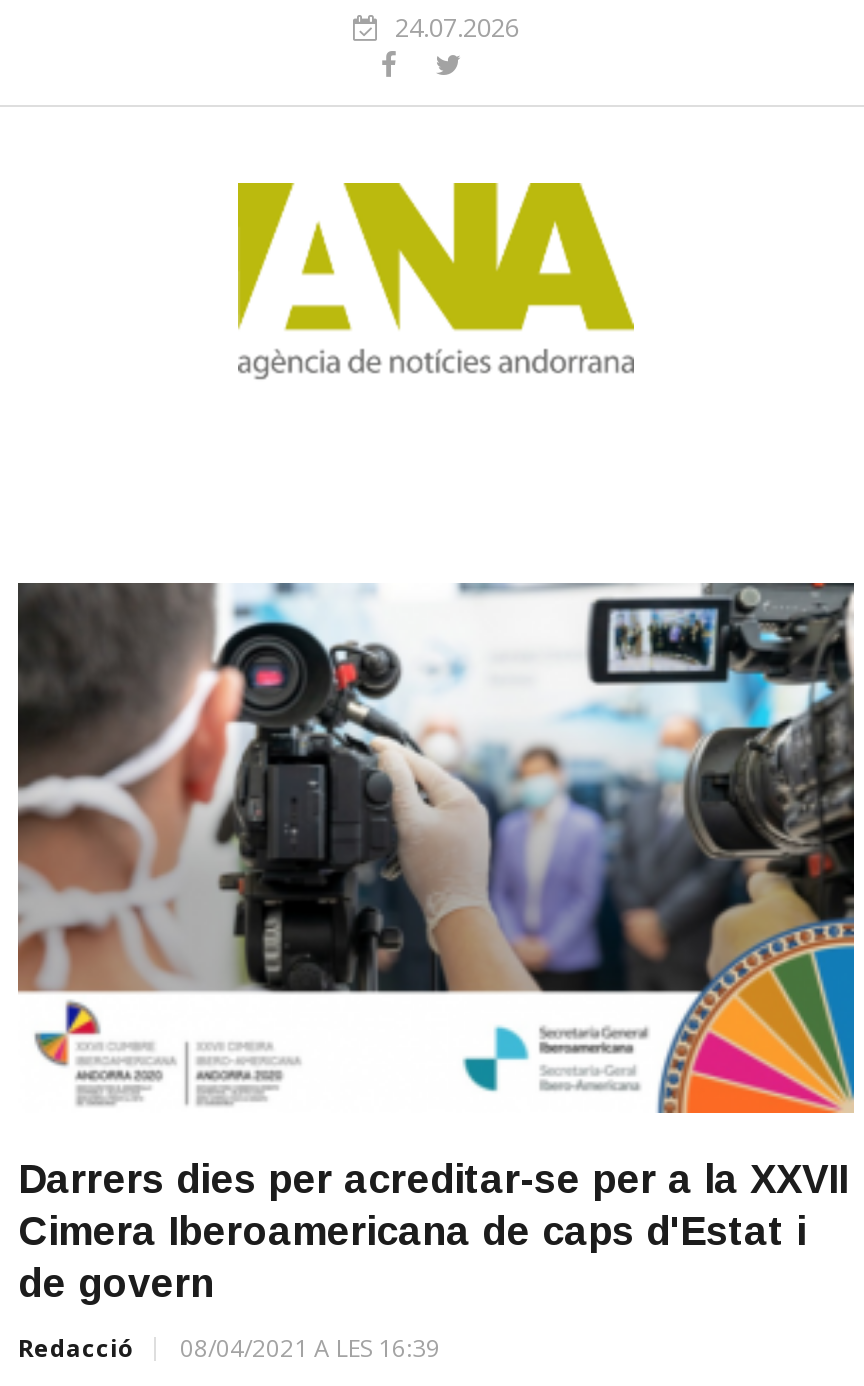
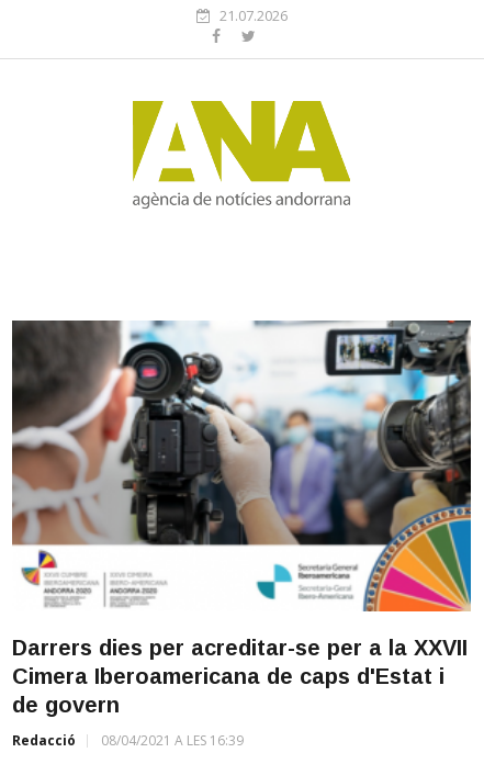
- 24.07.2026
+ 21.07.2026
